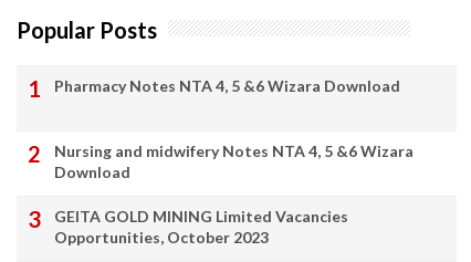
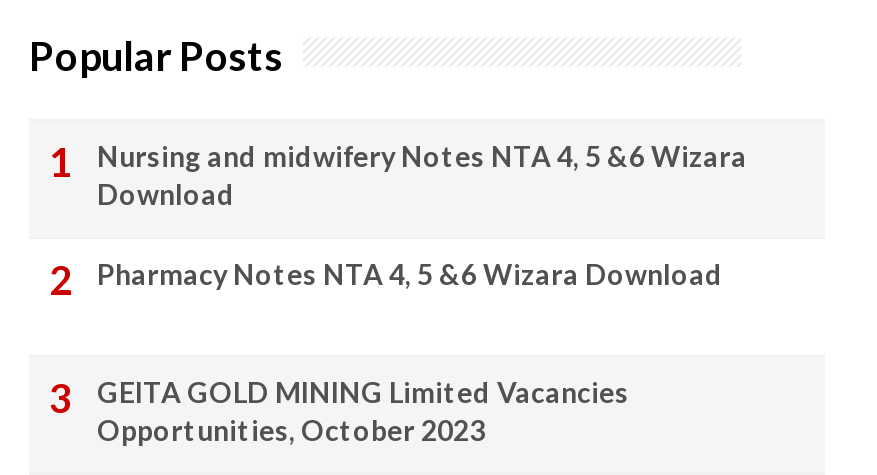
moved down: Pharmacy Notes NTA 4, 5 &6 Wizara Download

moved up: Nursing and midwifery Notes NTA 4, 5 &6 Wizara | Download
